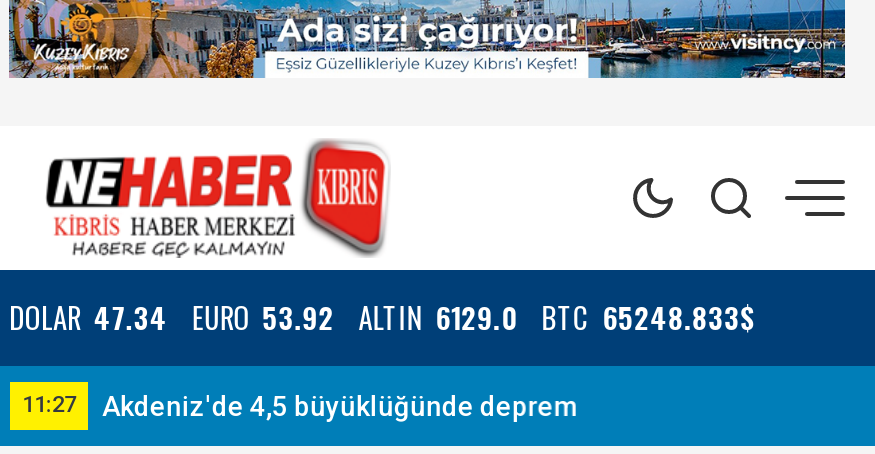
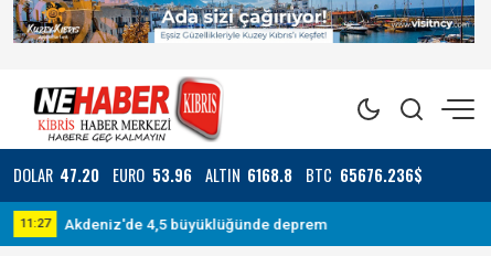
- DOLAR 47.34 EURO 53.92 ALTIN 6129.0 BTC 65248.833$
+ DOLAR 47.20 EURO 53.96 ALTIN 6168.8 BTC 65676.236$
